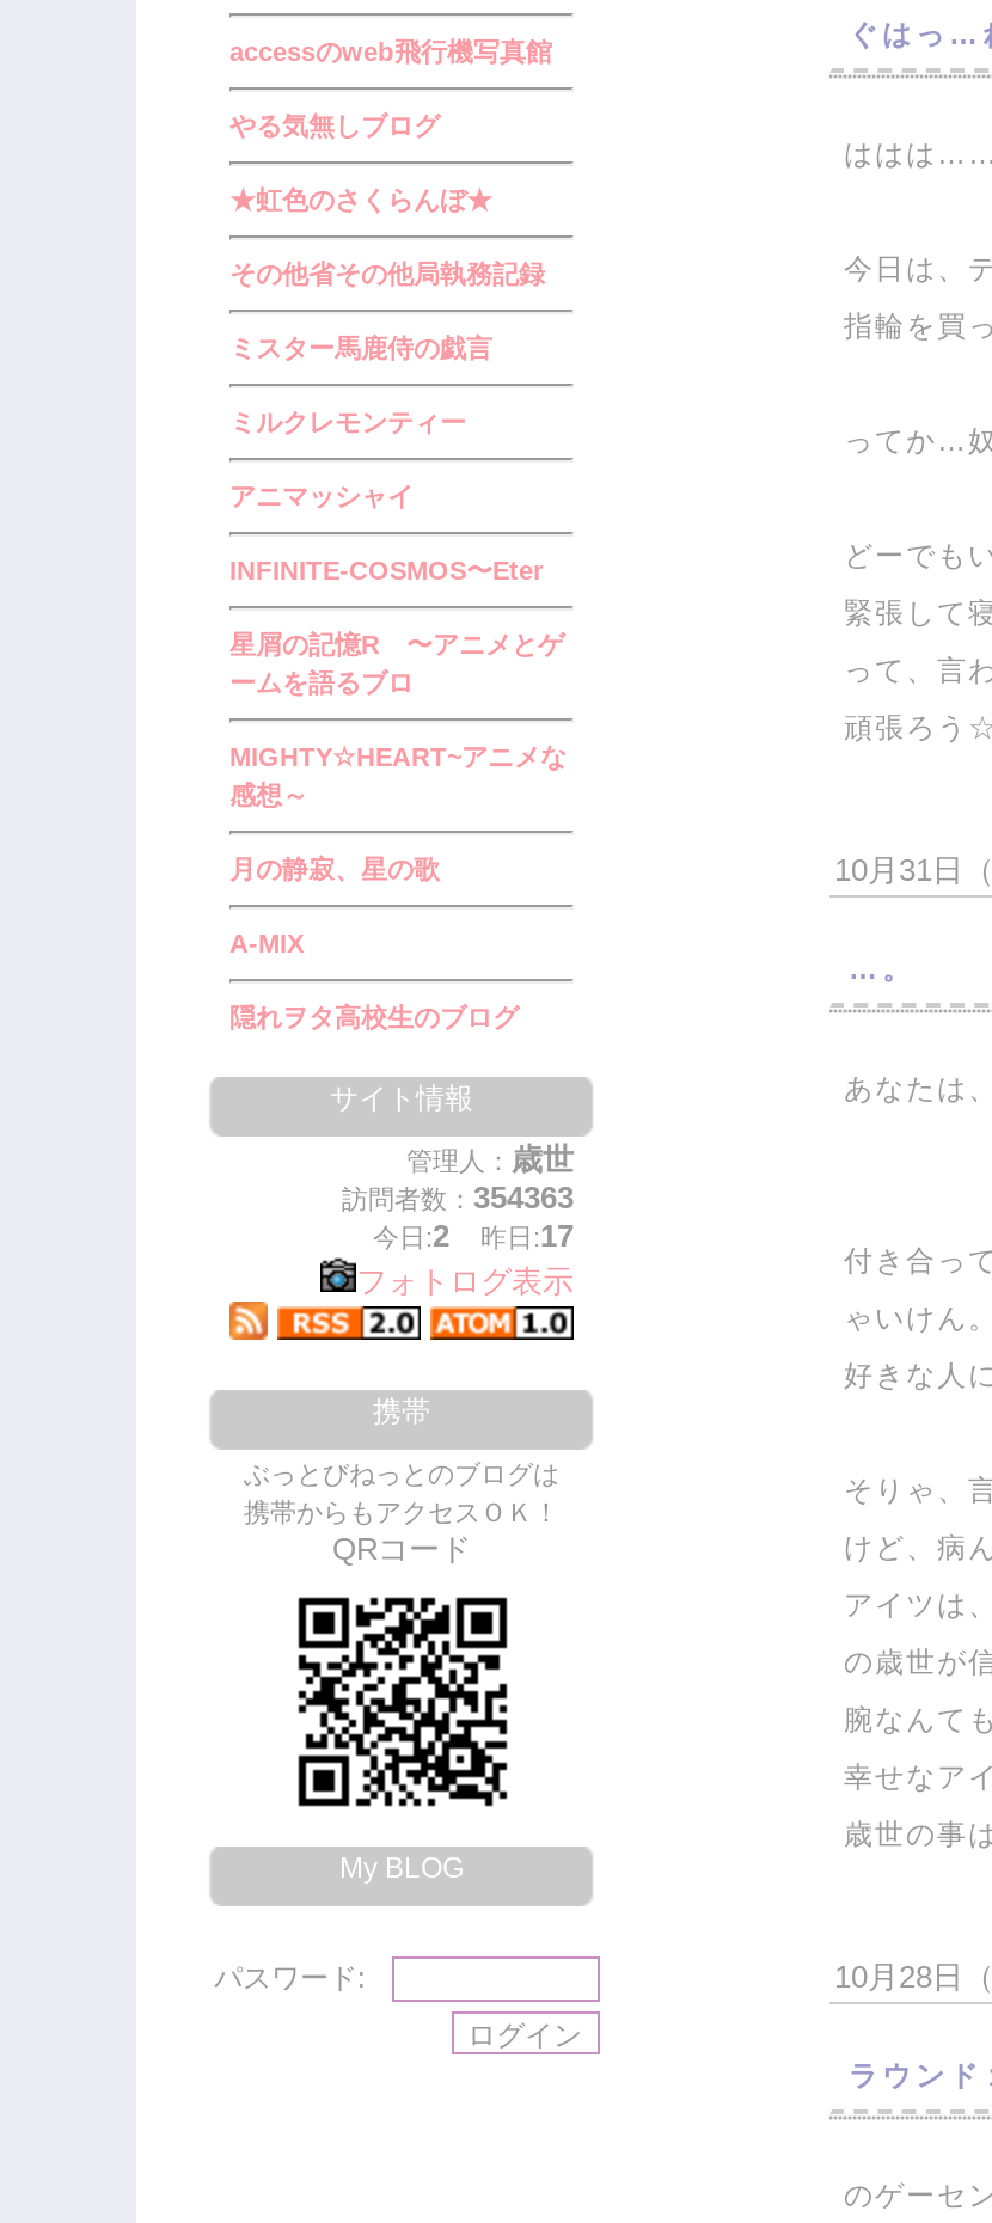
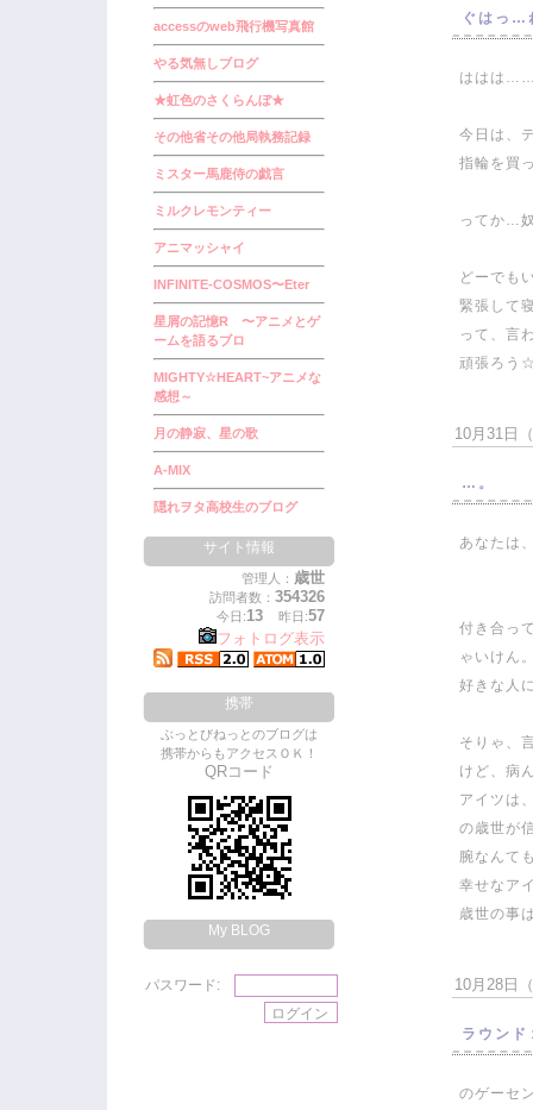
- 訪問者数：354363
+ 訪問者数：354326

- 今日: 2
+ 今日: 13

- 昨日: 17
+ 昨日: 57
